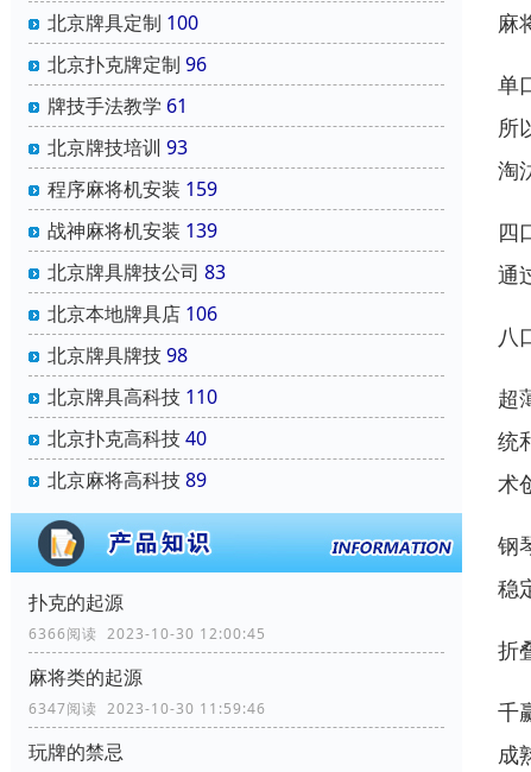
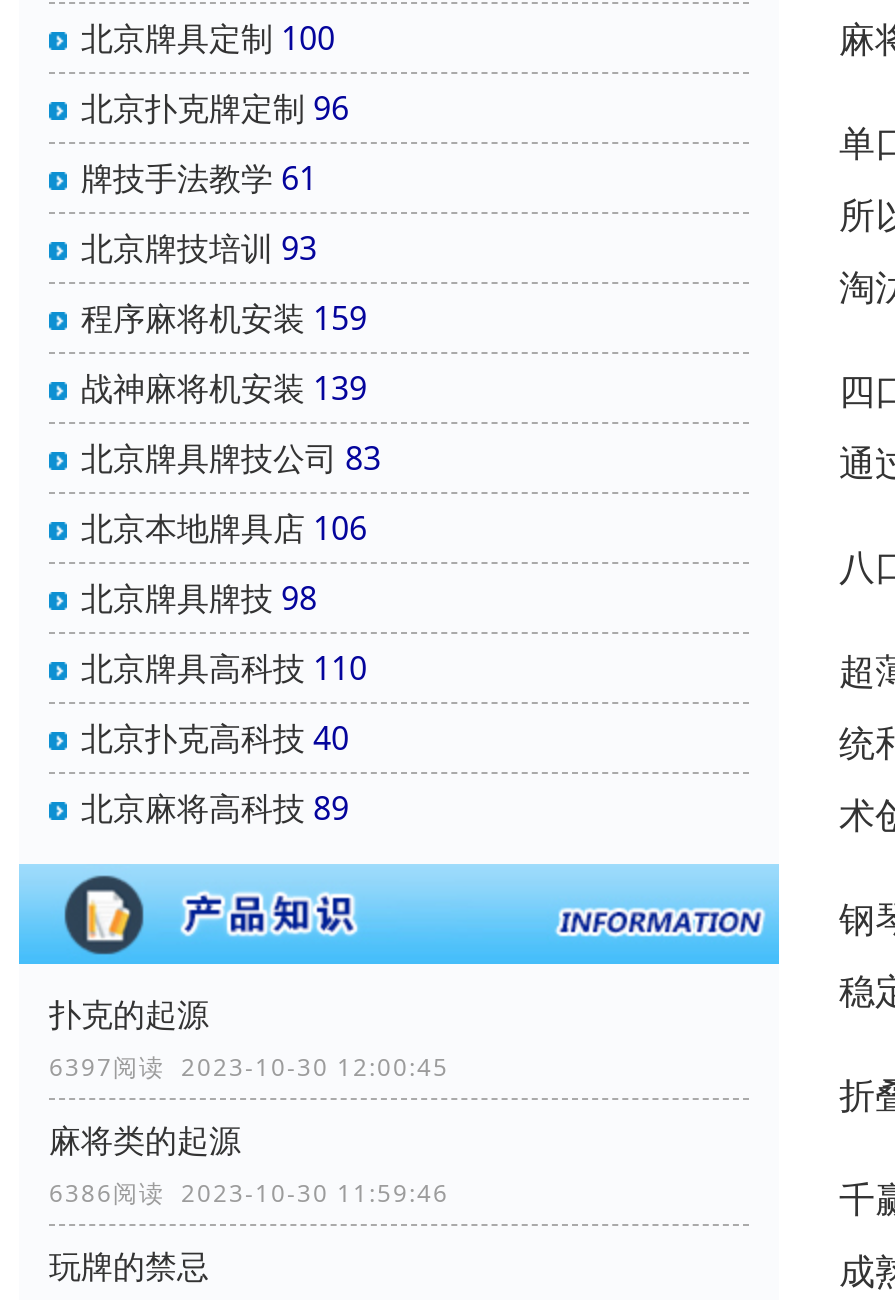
- 6366阅读 2023-10-30 12:00:45
+ 6397阅读 2023-10-30 12:00:45

- 6347阅读 2023-10-30 11:59:46
+ 6386阅读 2023-10-30 11:59:46
